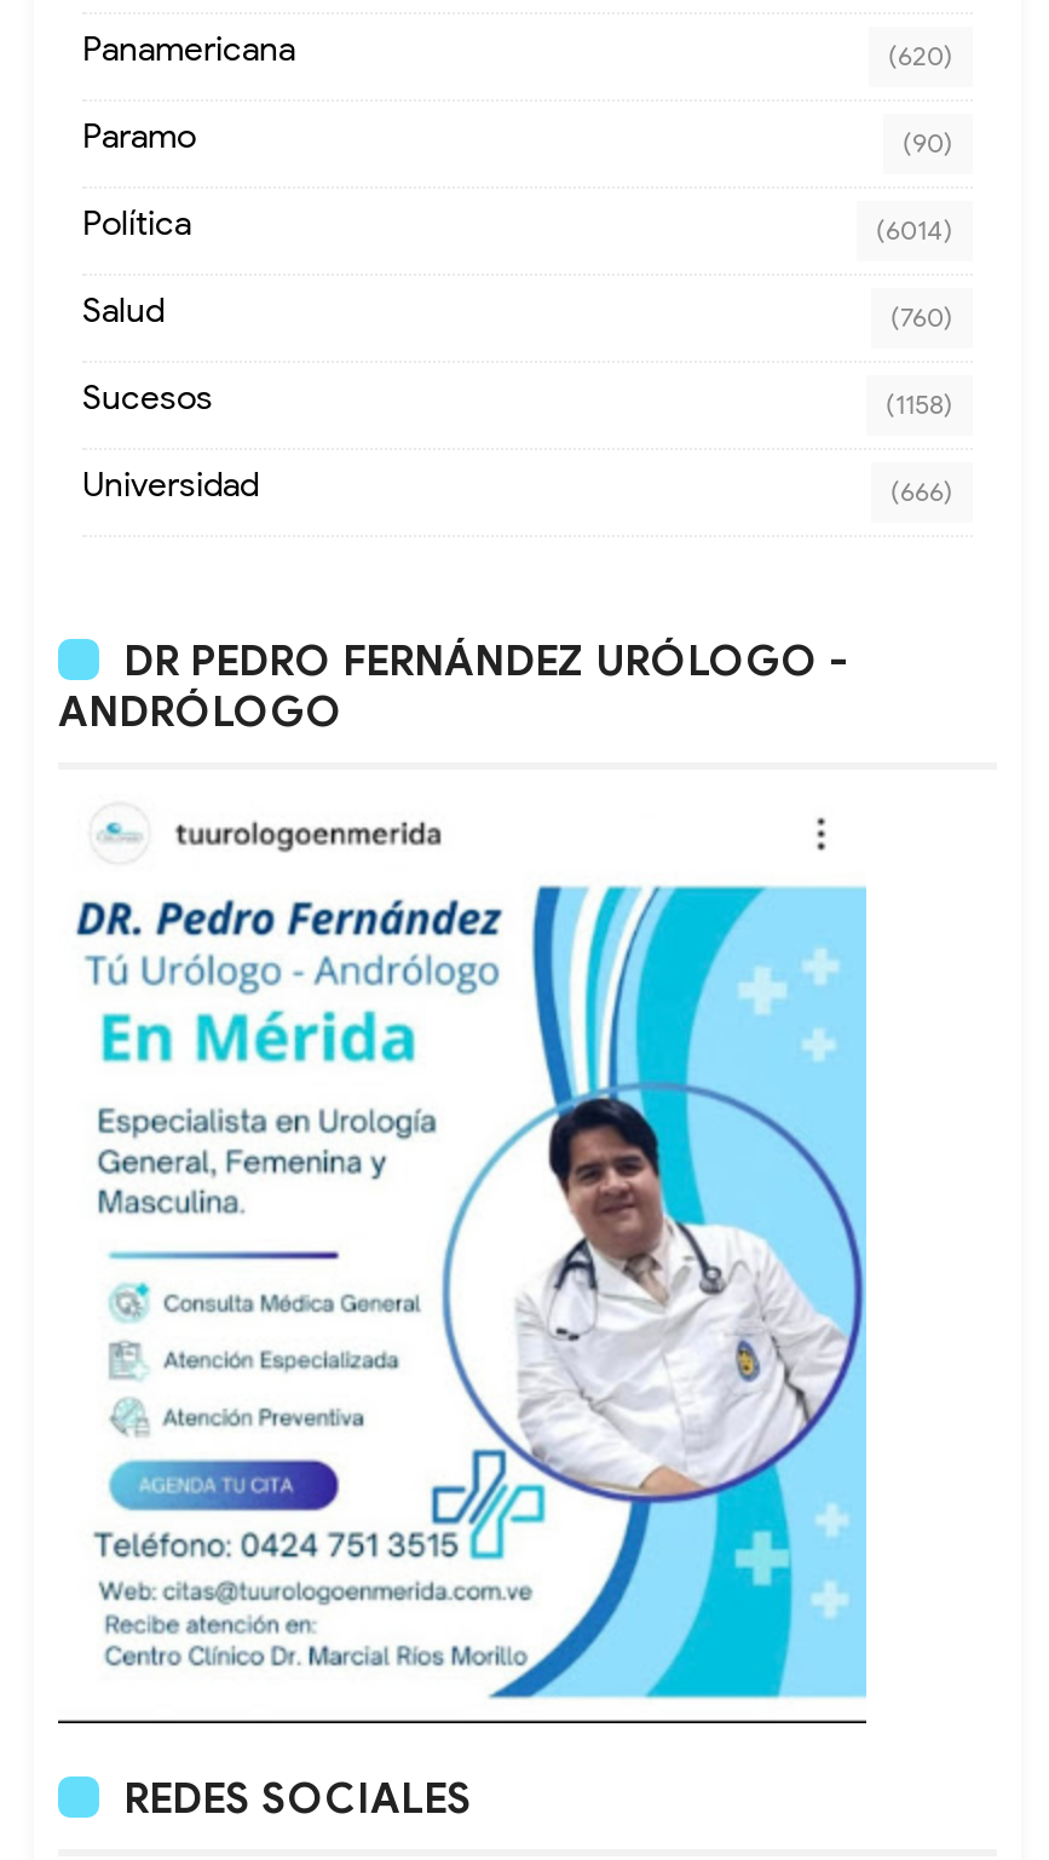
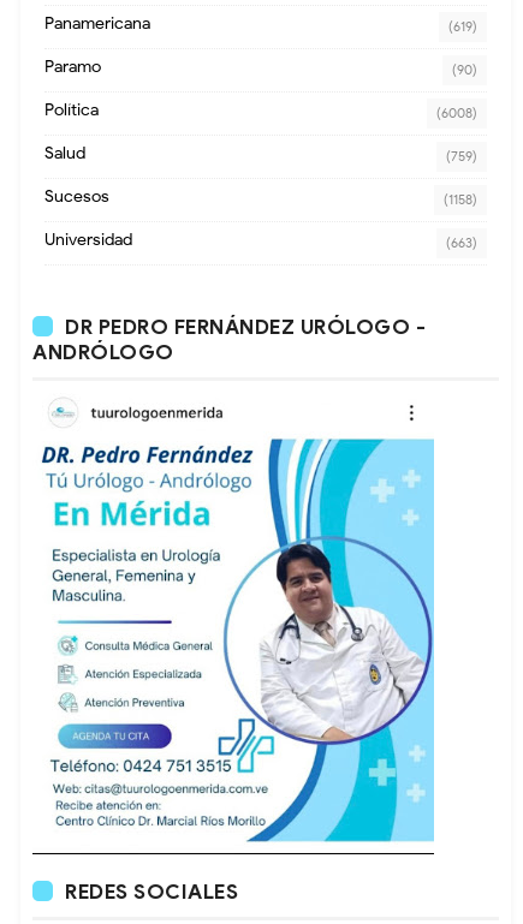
- (620)
+ (619)

- (6014)
+ (6008)

- (760)
+ (759)

- (666)
+ (663)
